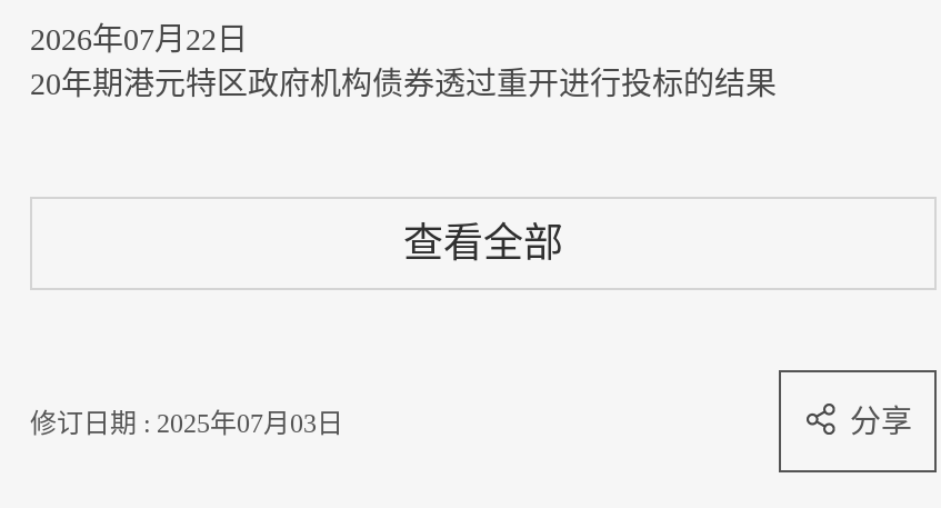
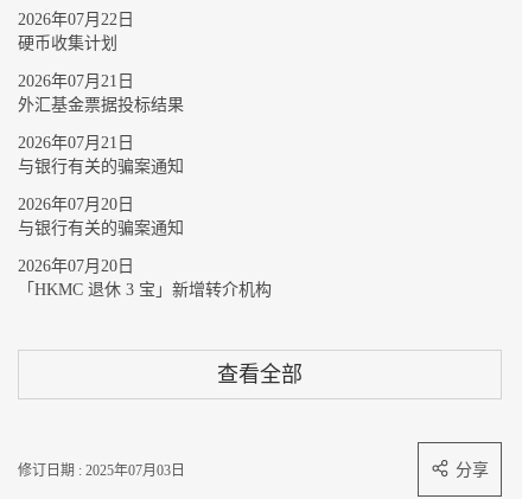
- 20年期港元特区政府机构债券透过重开进行投标的结果
+ 硬币收集计划
+ 2026年07月21日
+ 外汇基金票据投标结果
+ 2026年07月21日
+ 与银行有关的骗案通知
+ 2026年07月20日
+ 与银行有关的骗案通知
+ 2026年07月20日
+ 「HKMC 退休 3 宝」新增转介机构
